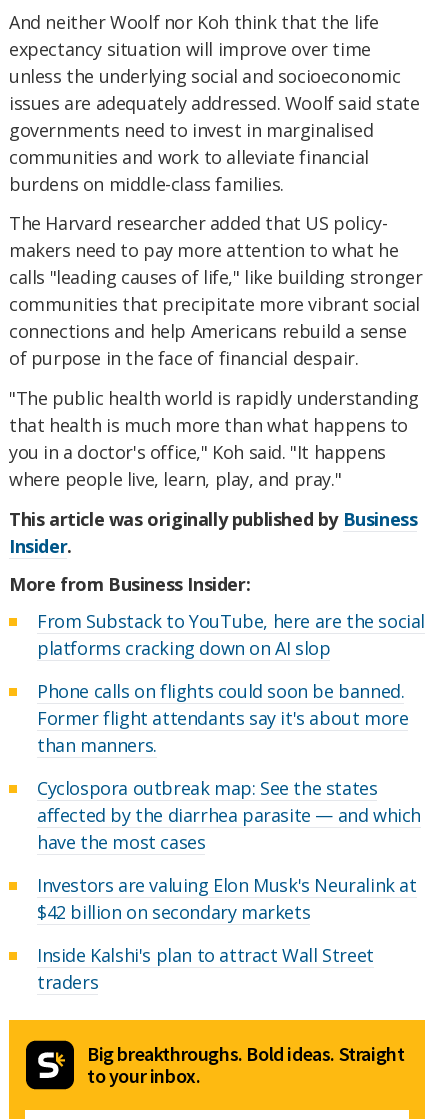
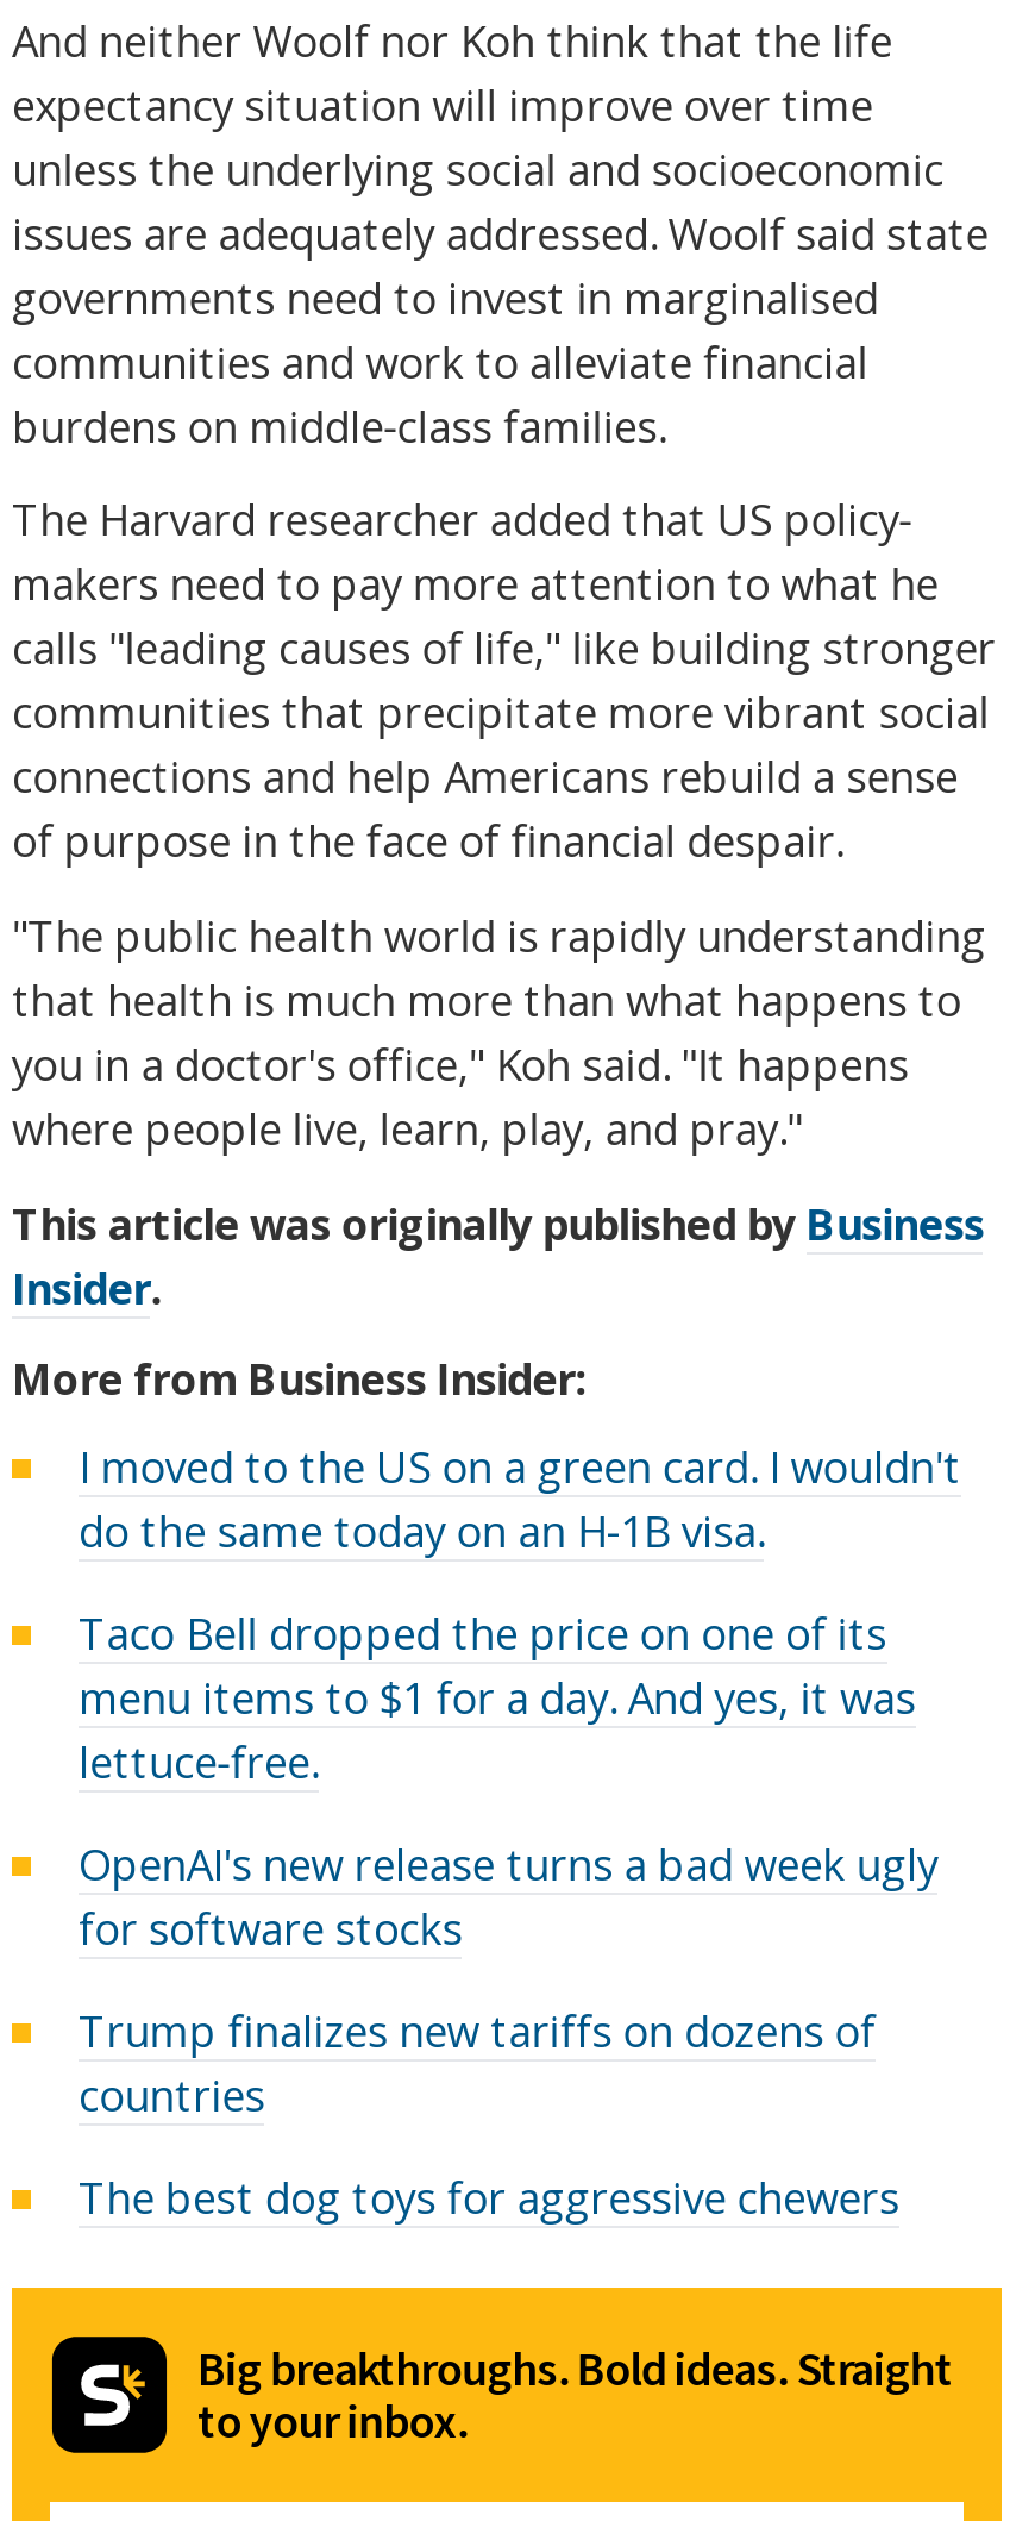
- From Substack to YouTube, here are the social
- platforms cracking down on AI slop
+ I moved to the US on a green card. I wouldn't
+ do the same today on an H-1B visa.

- Phone calls on flights could soon be banned.
- Former flight attendants say it's about more
- than manners.
+ Taco Bell dropped the price on one of its
+ menu items to $1 for a day. And yes, it was
+ lettuce-free.

- Cyclospora outbreak map: See the states
- affected by the diarrhea parasite — and which
- have the most cases
+ OpenAI's new release turns a bad week ugly
+ for software stocks

- Investors are valuing Elon Musk's Neuralink at
- $42 billion on secondary markets
+ Trump finalizes new tariffs on dozens of
+ countries

- Inside Kalshi's plan to attract Wall Street
- traders
+ The best dog toys for aggressive chewers
